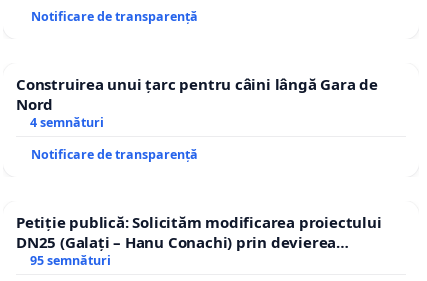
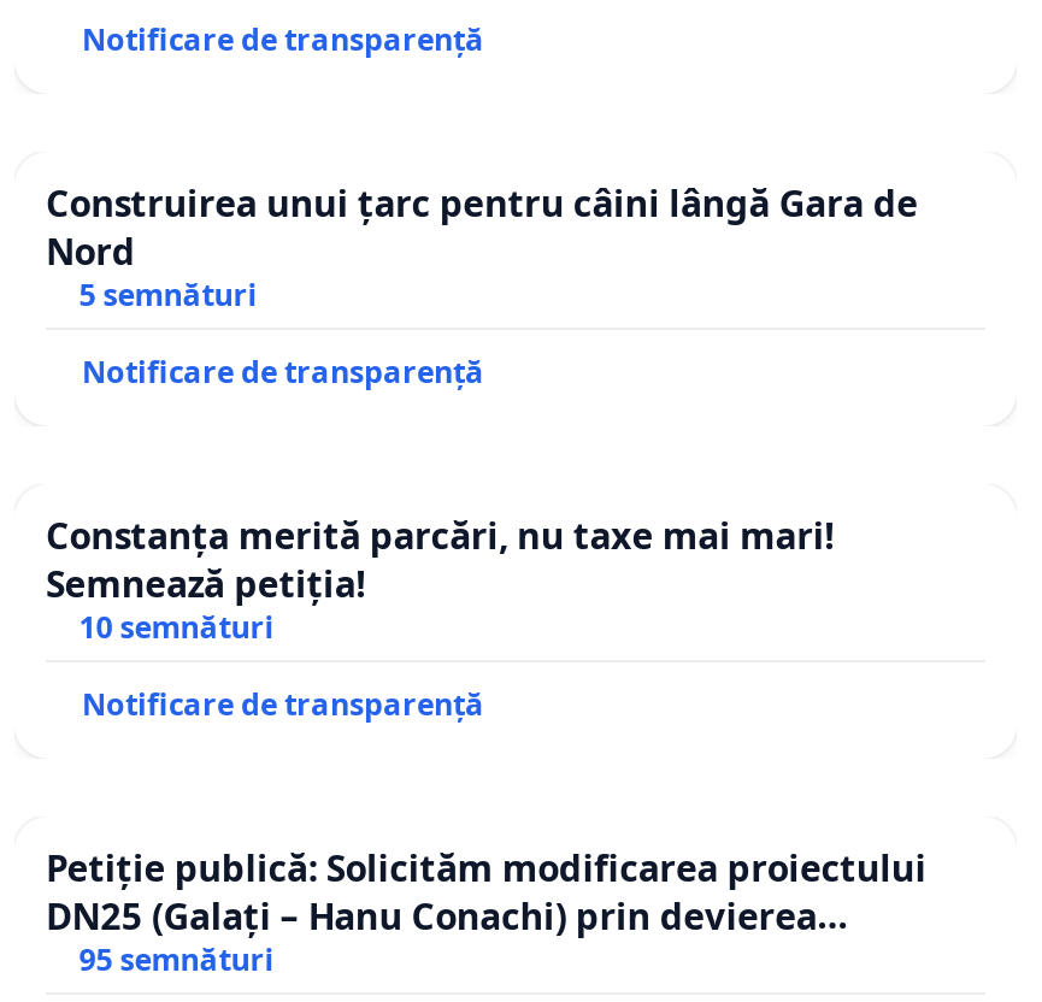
- 4 semnături
+ 5 semnături
+ Notificare de transparență
+ Constanța merită parcări, nu taxe mai mari!
+ Semnează petiția!
+ 10 semnături
